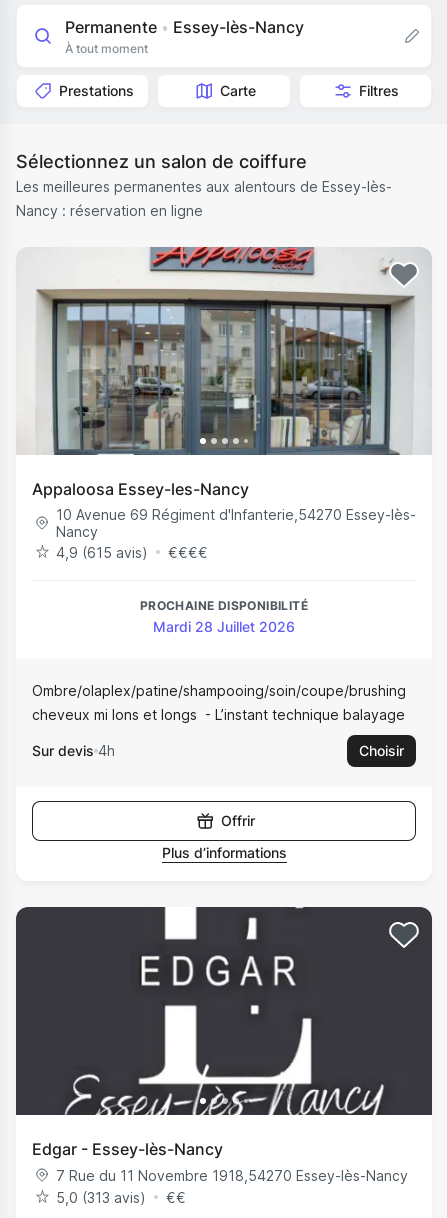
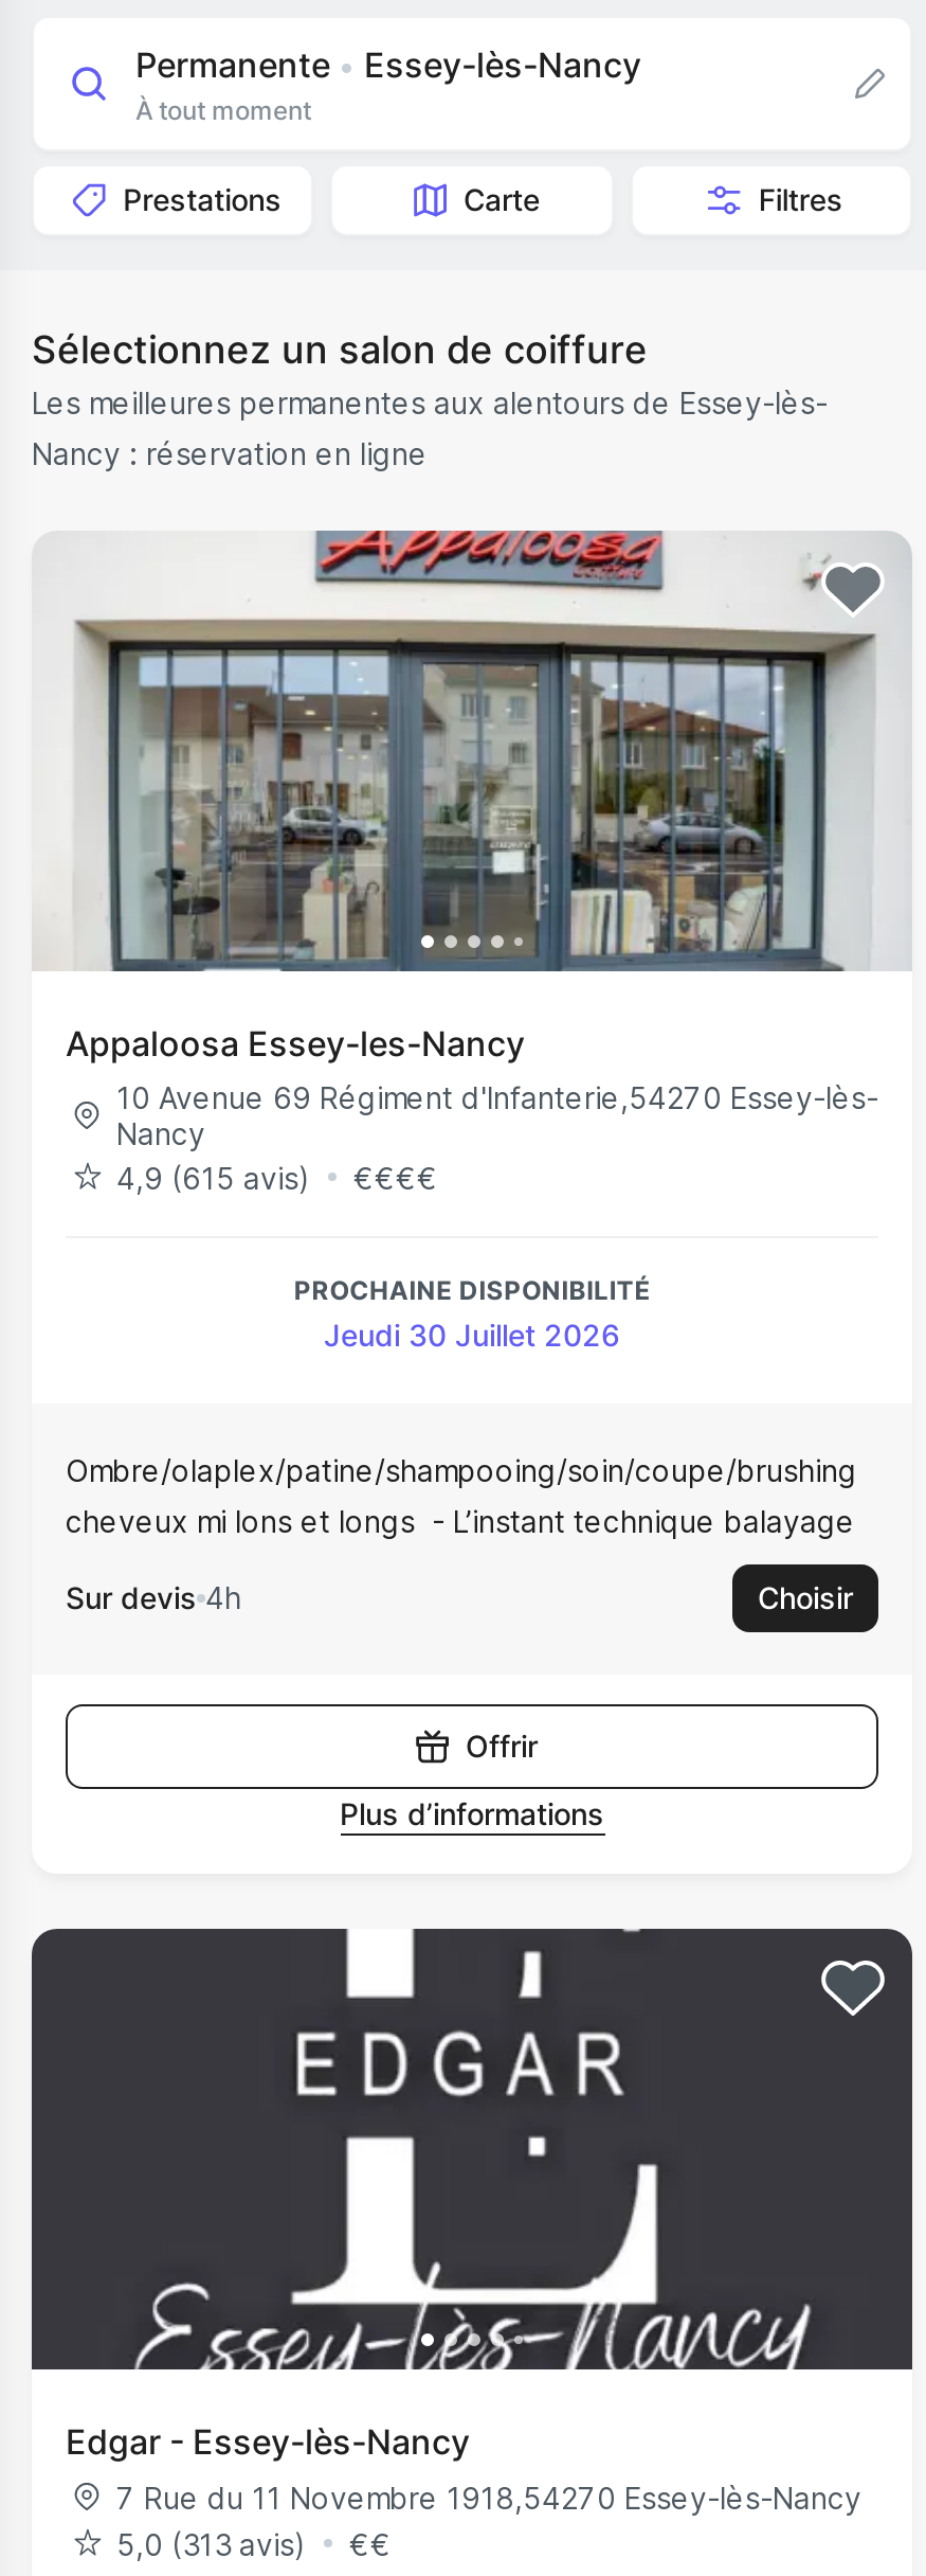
- Mardi 28 Juillet 2026
+ Jeudi 30 Juillet 2026
